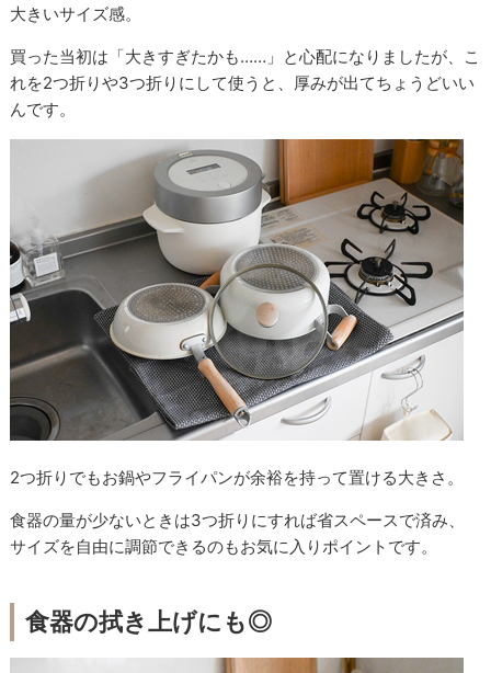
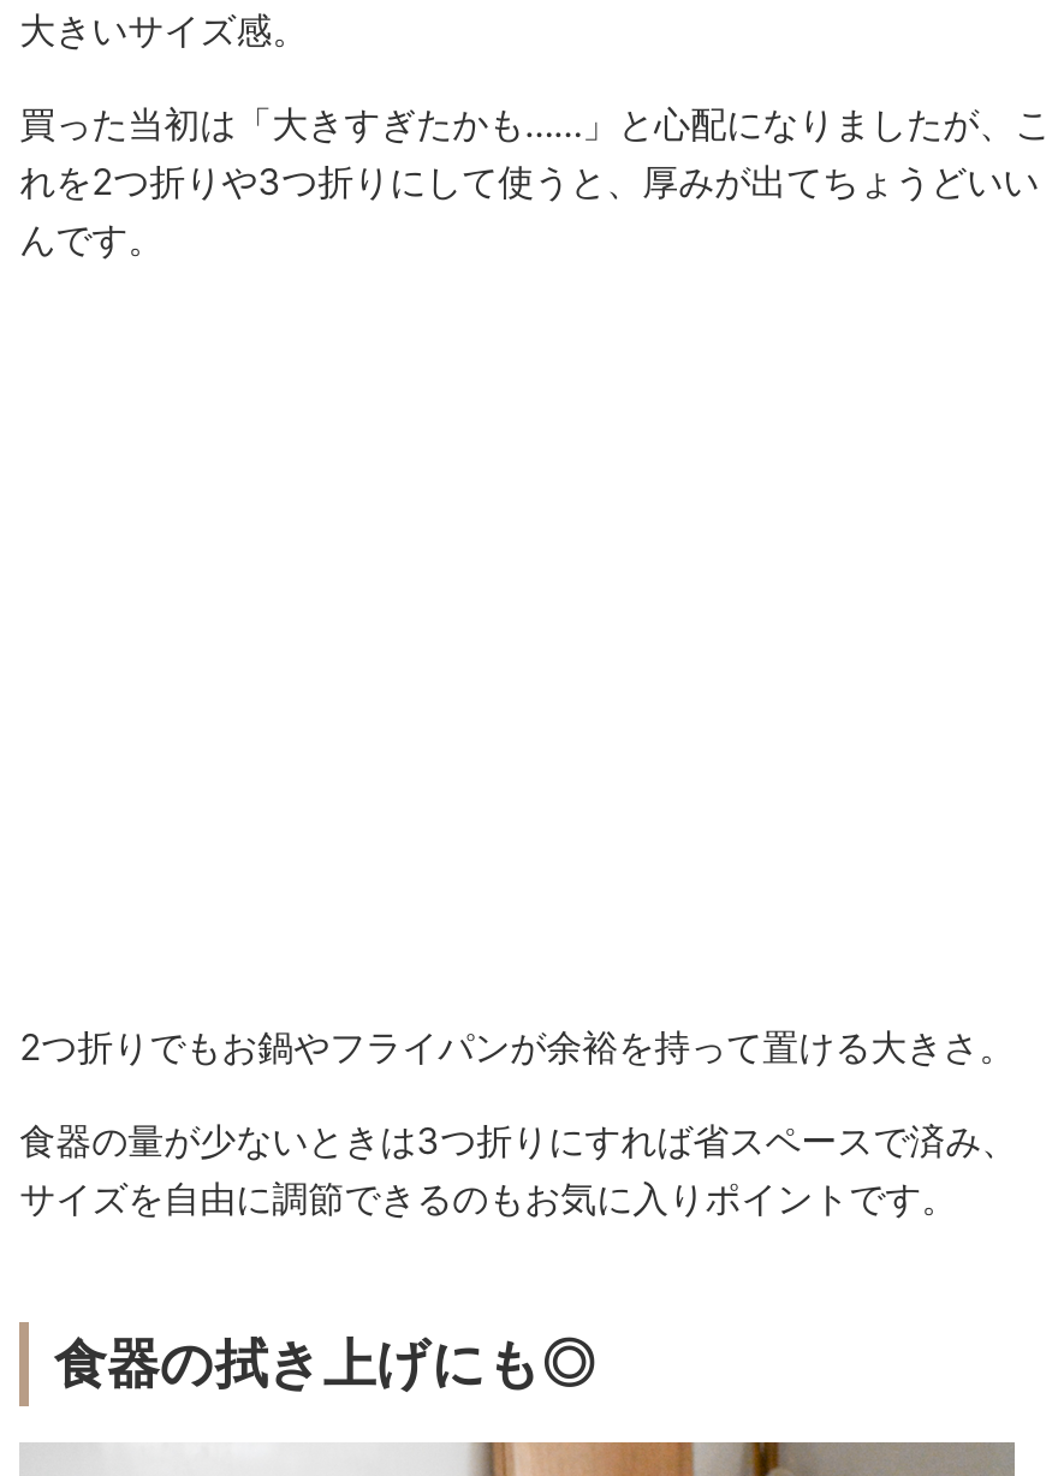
- [image]
